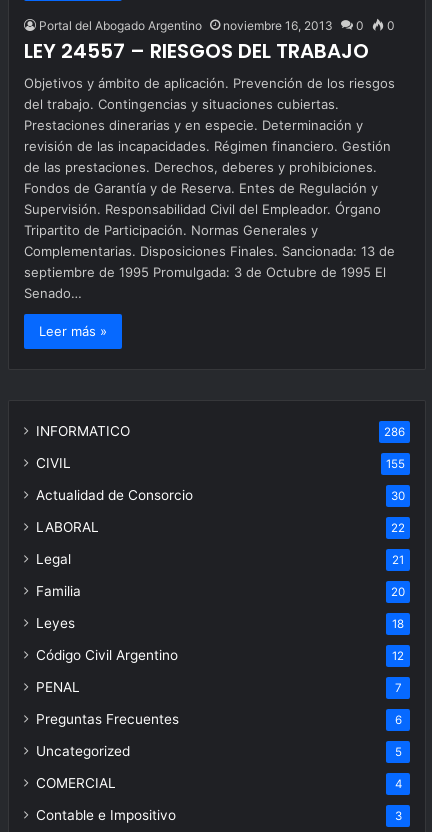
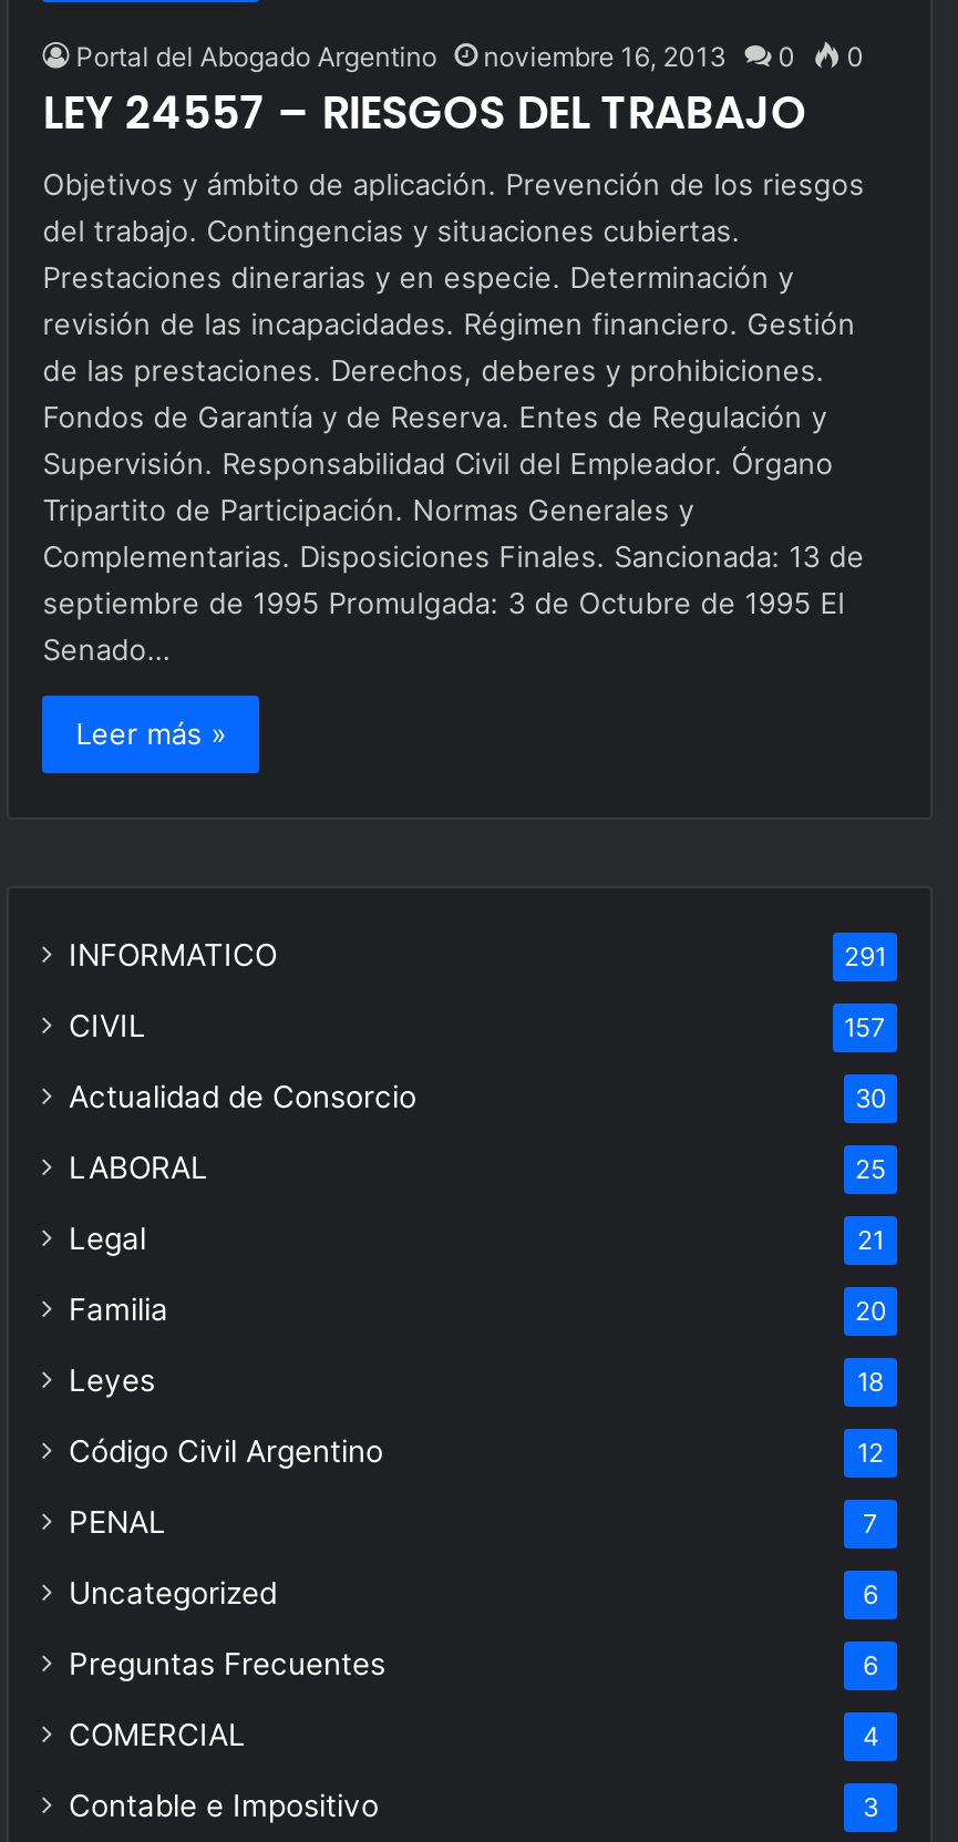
- 286
+ 291

- 155
+ 157

- 22
+ 25

+ 6

moved down: Preguntas Frecuentes | 6

moved up: Uncategorized

- 5
